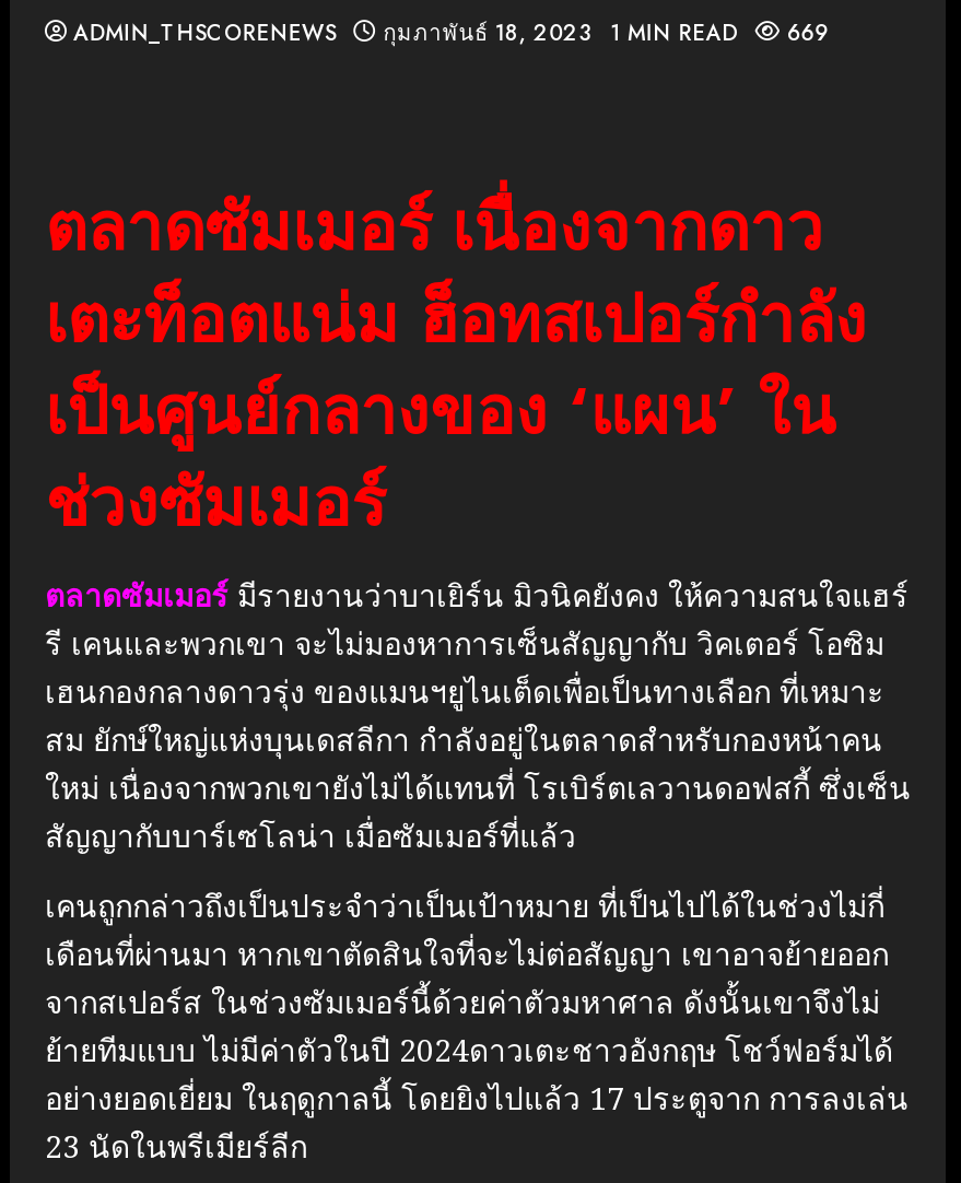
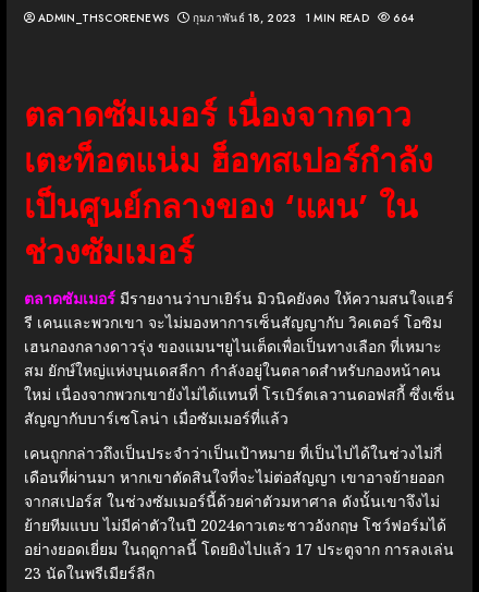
- ADMIN_THSCORENEWS กุมภาพันธ์ 18, 2023 1 MIN READ 669
+ ADMIN_THSCORENEWS กุมภาพันธ์ 18, 2023 1 MIN READ 664
